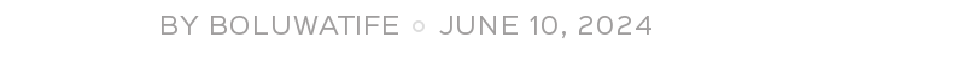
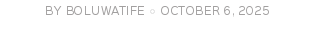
- BY BOLUWATIFE JUNE 10, 2024
+ BY BOLUWATIFE OCTOBER 6, 2025
